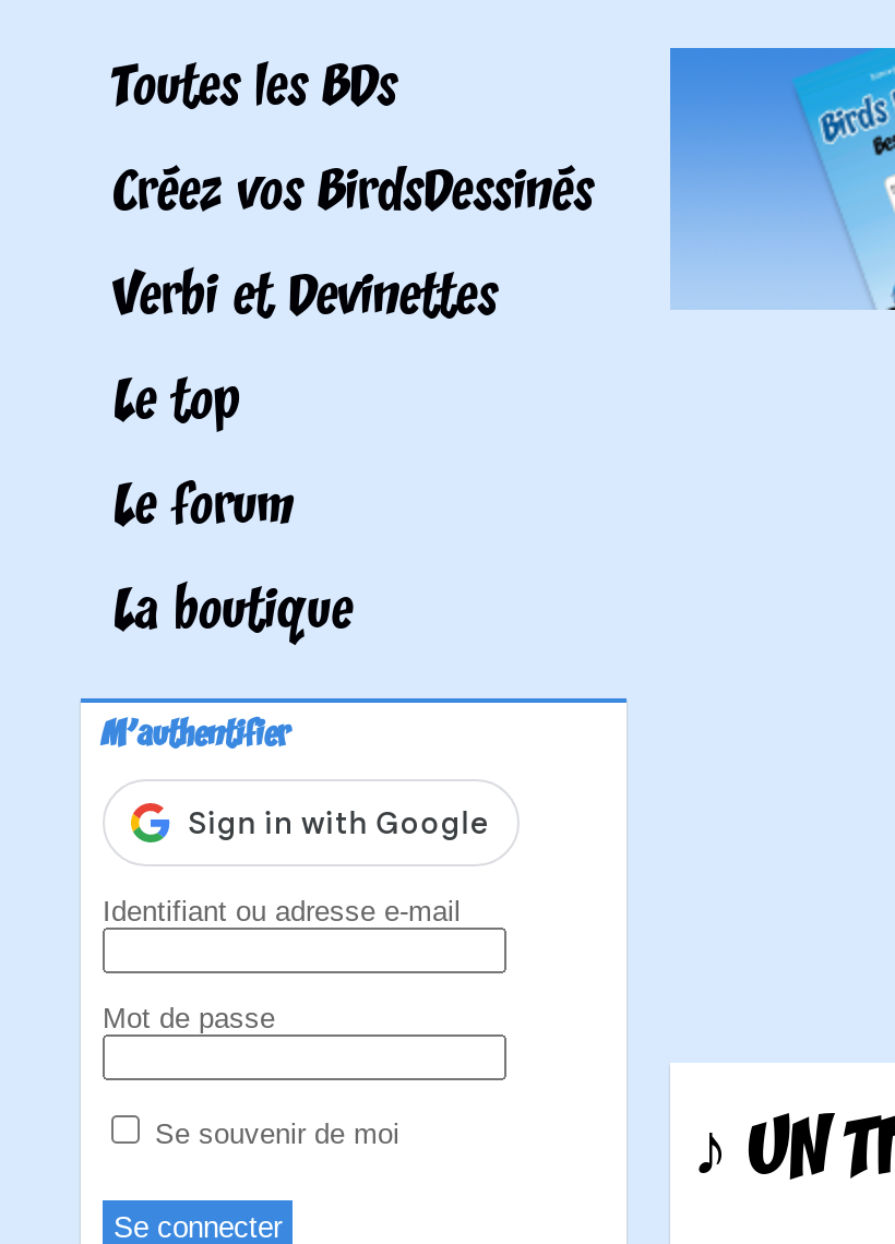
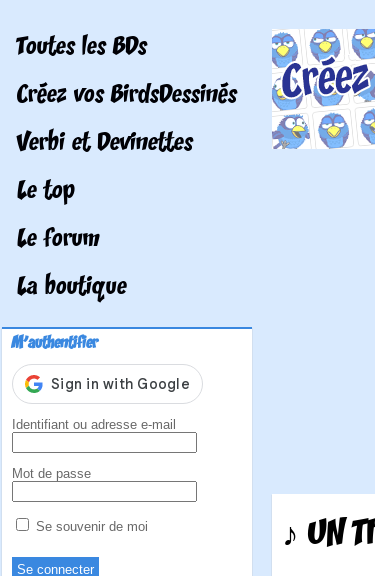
- [image]
+ [image]
